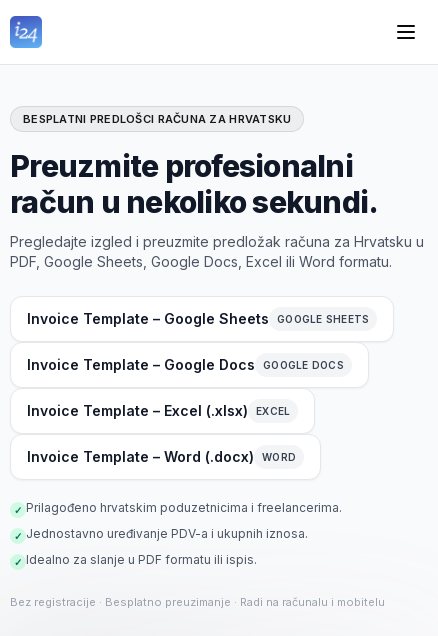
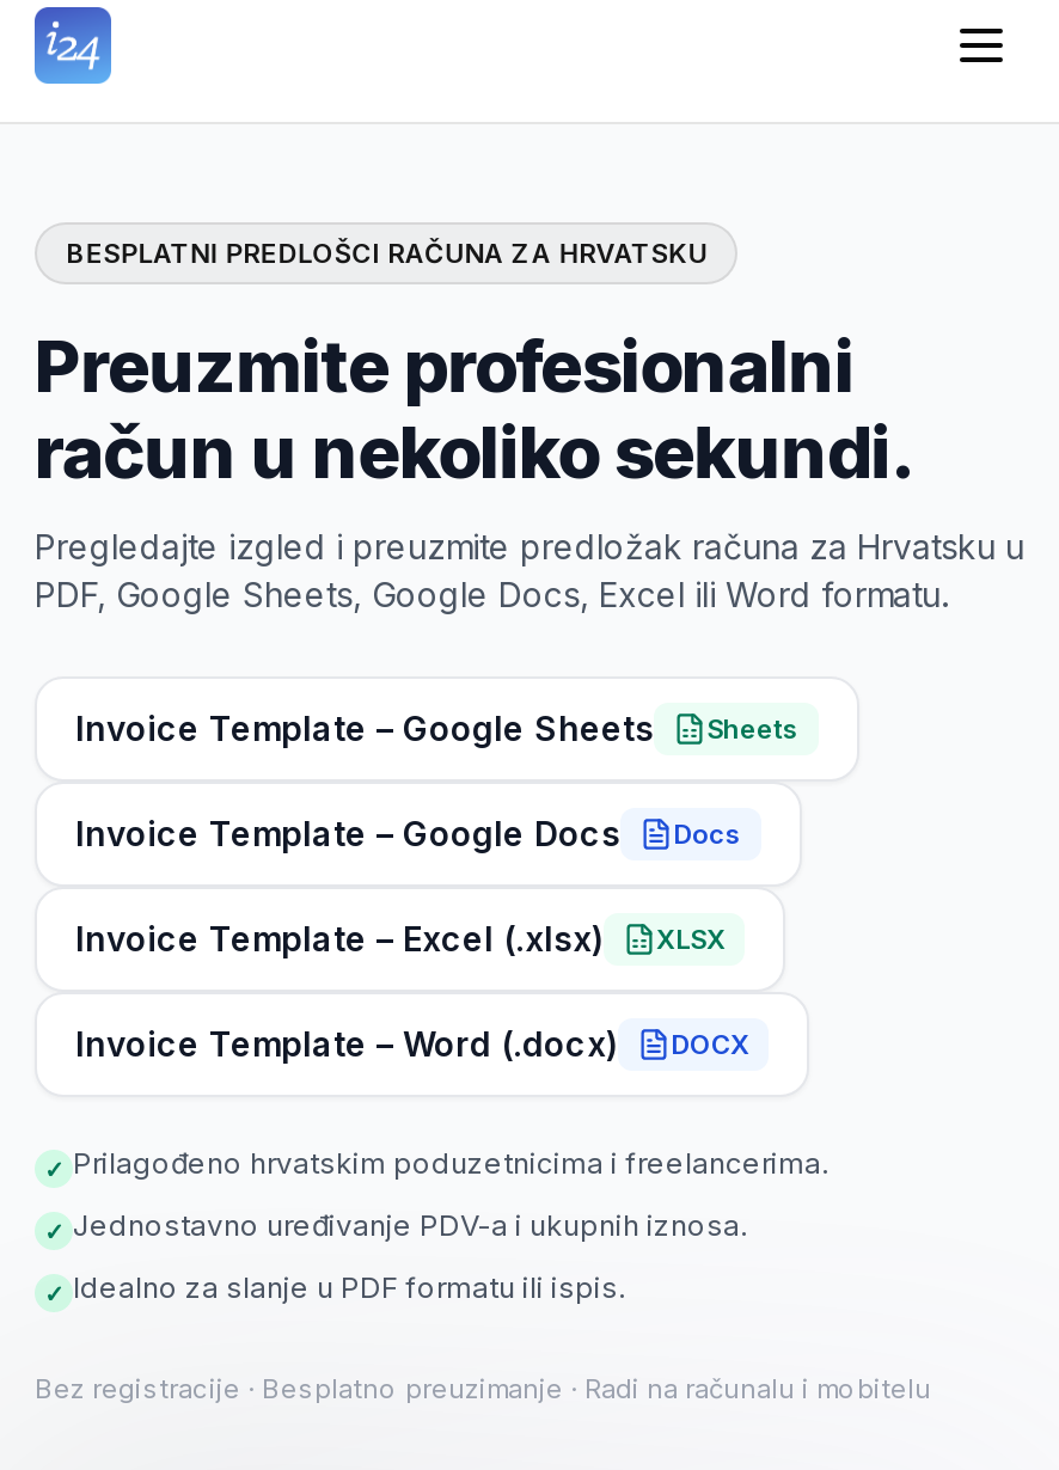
- GOOGLE SHEETS
+ Sheets

- GOOGLE DOCS
+ Docs

- EXCEL
+ XLSX

- WORD
+ DOCX
